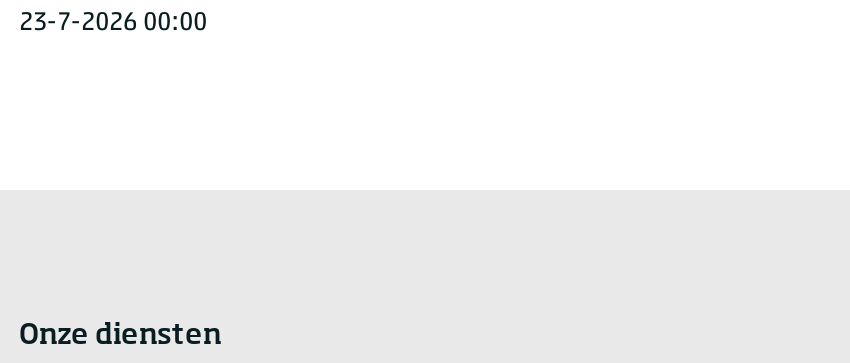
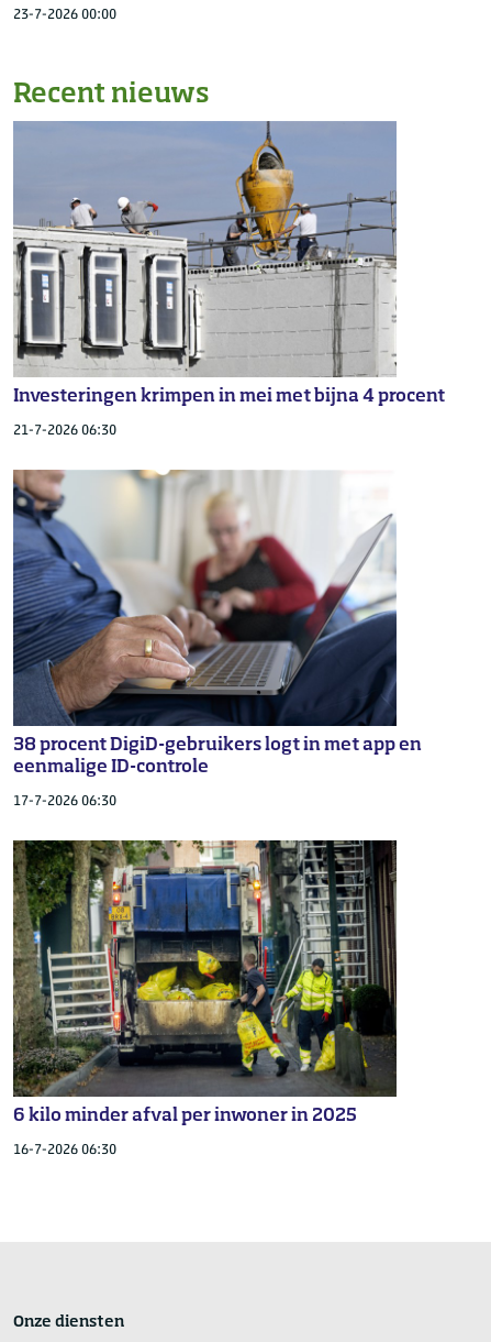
+ [image]
+ 38 procent DigiD-gebruikers logt in met app en
+ eenmalige ID-controle
+ 17-7-2026 06:30

+ [image]
+ 6 kilo minder afval per inwoner in 2025
+ 16-7-2026 06:30

+ Recent nieuws

+ [image]
+ Investeringen krimpen in mei met bijna 4 procent
+ 21-7-2026 06:30
